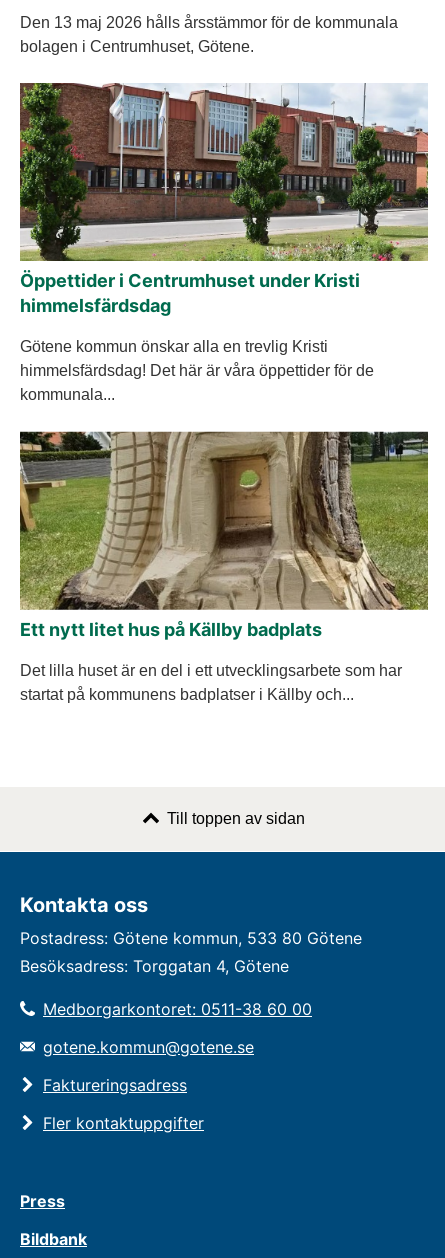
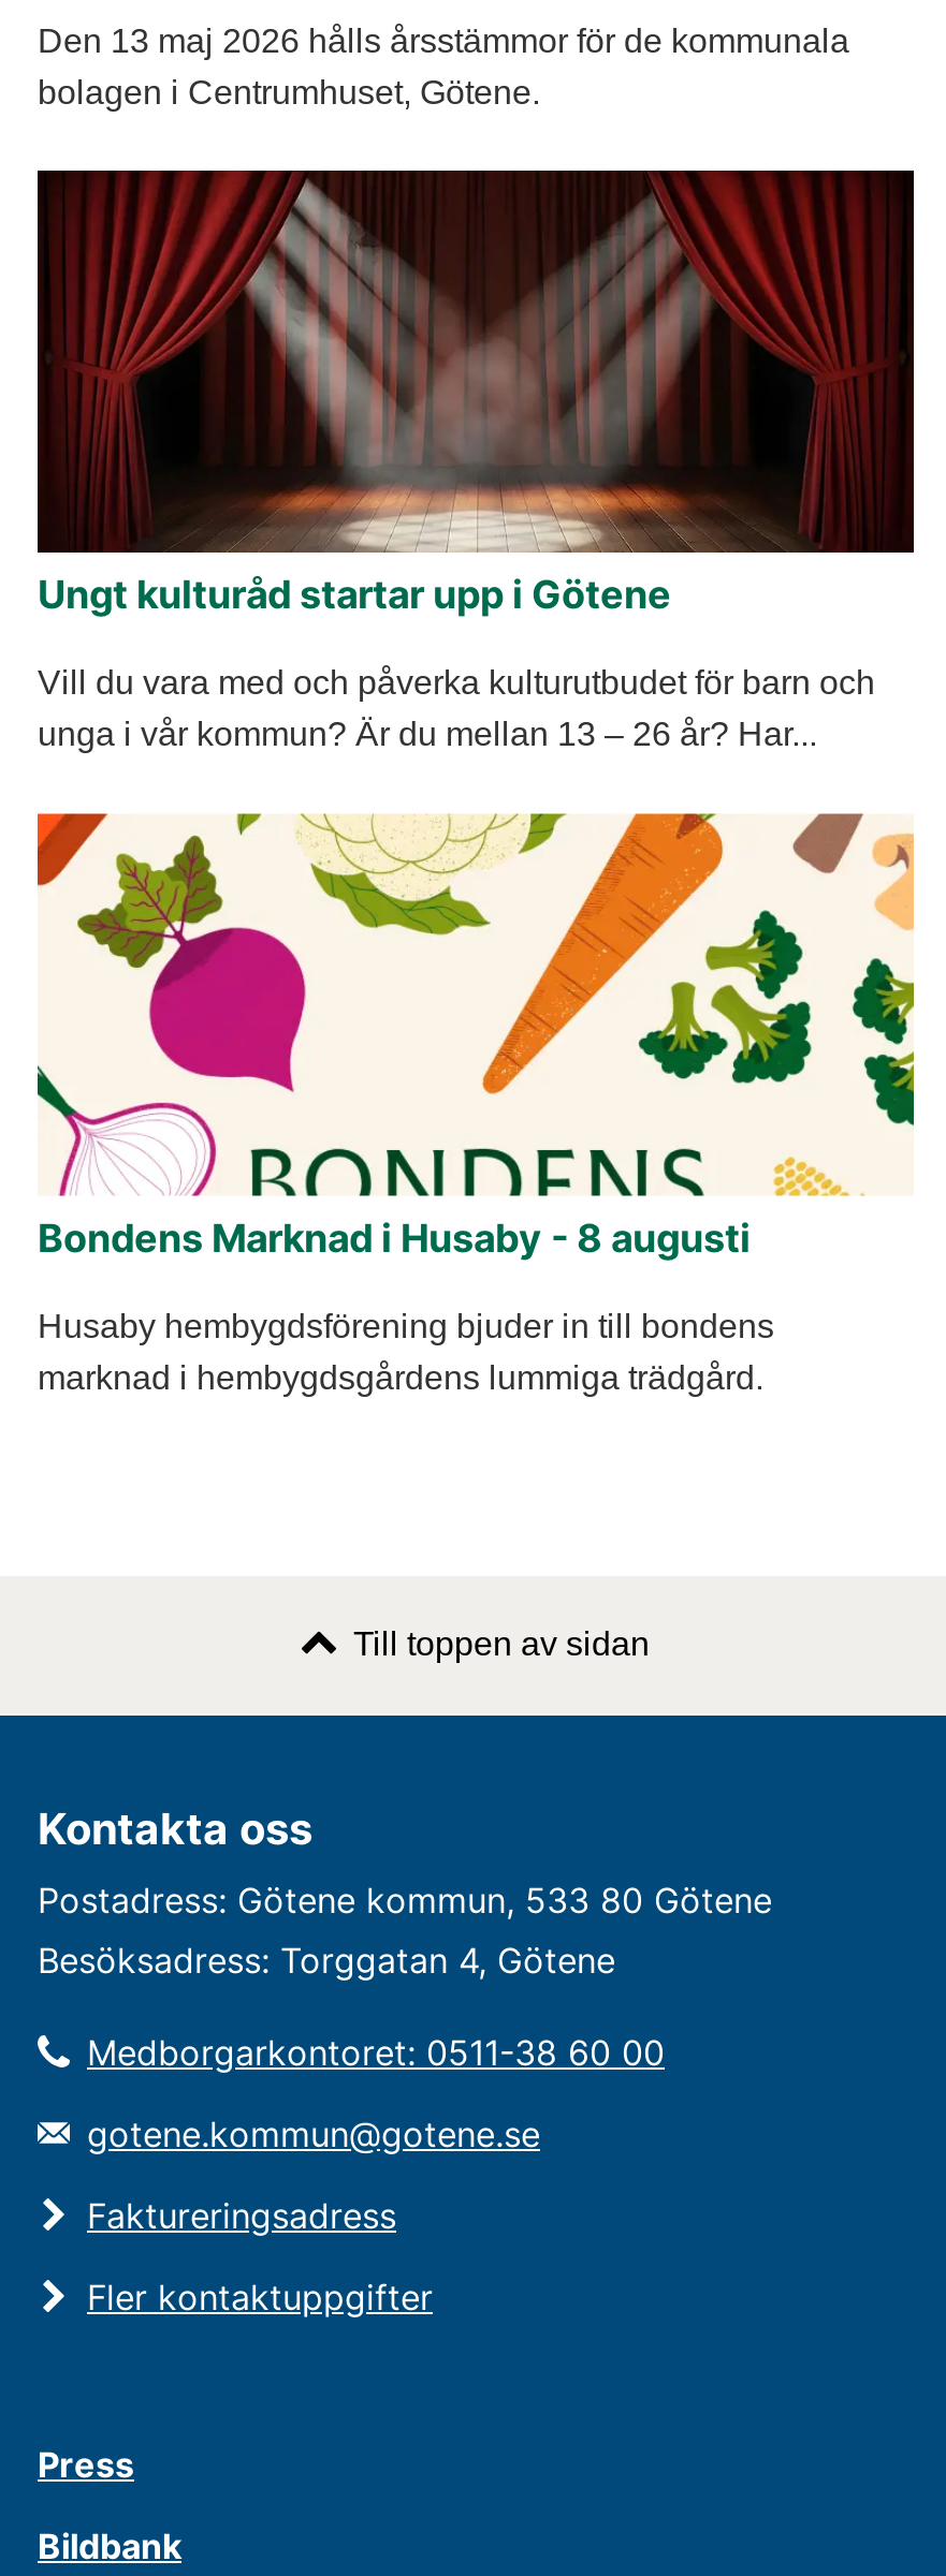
- [image]
- Öppettider i Centrumhuset under Kristi
- himmelsfärdsdag
+ [image]
+ Ungt kulturåd startar upp i Götene

- Götene kommun önskar alla en trevlig Kristi
- himmelsfärdsdag! Det här är våra öppettider för de
- kommunala...
+ Vill du vara med och påverka kulturutbudet för barn och
+ unga i vår kommun? Är du mellan 13 – 26 år? Har...

- [image]
- Ett nytt litet hus på Källby badplats
+ [image]
+ Bondens Marknad i Husaby - 8 augusti

- Det lilla huset är en del i ett utvecklingsarbete som har
- startat på kommunens badplatser i Källby och...
+ Husaby hembygdsförening bjuder in till bondens
+ marknad i hembygdsgårdens lummiga trädgård.
